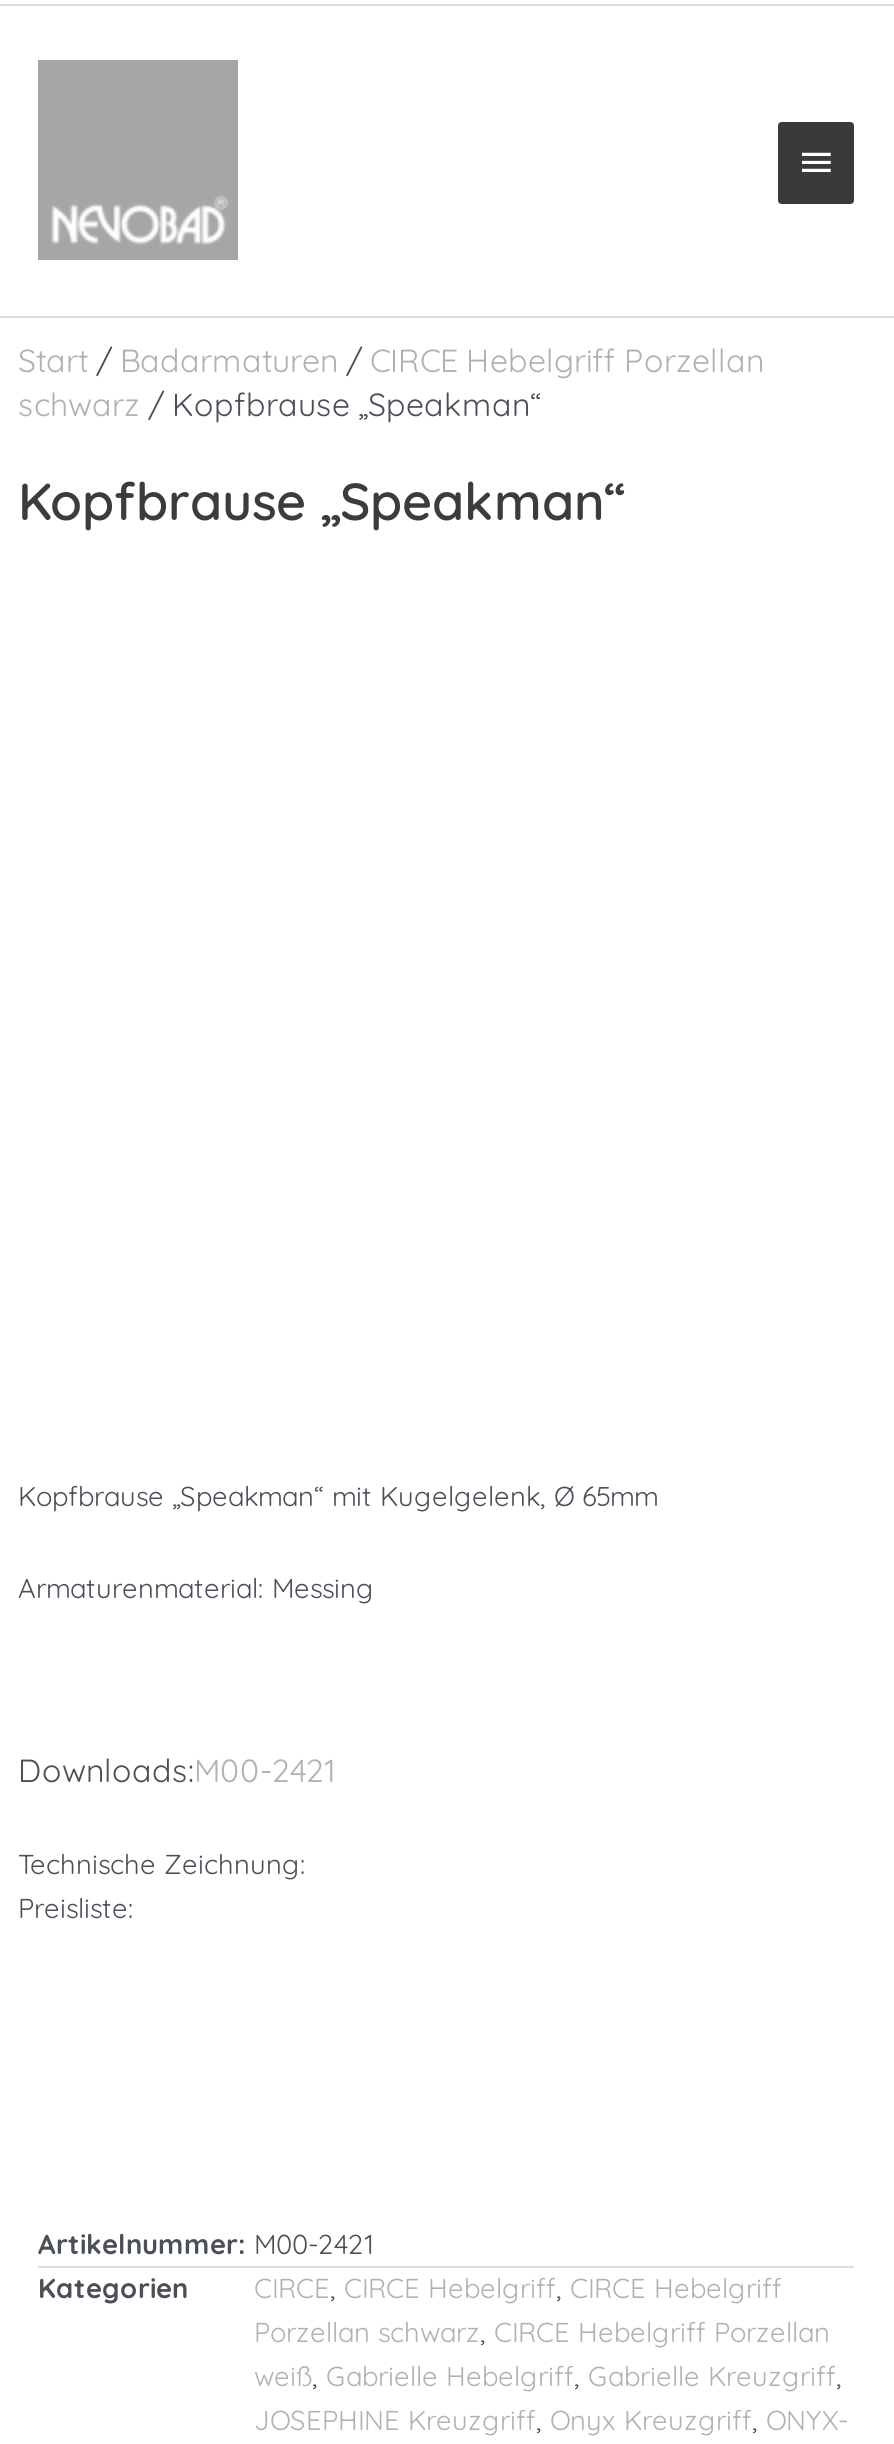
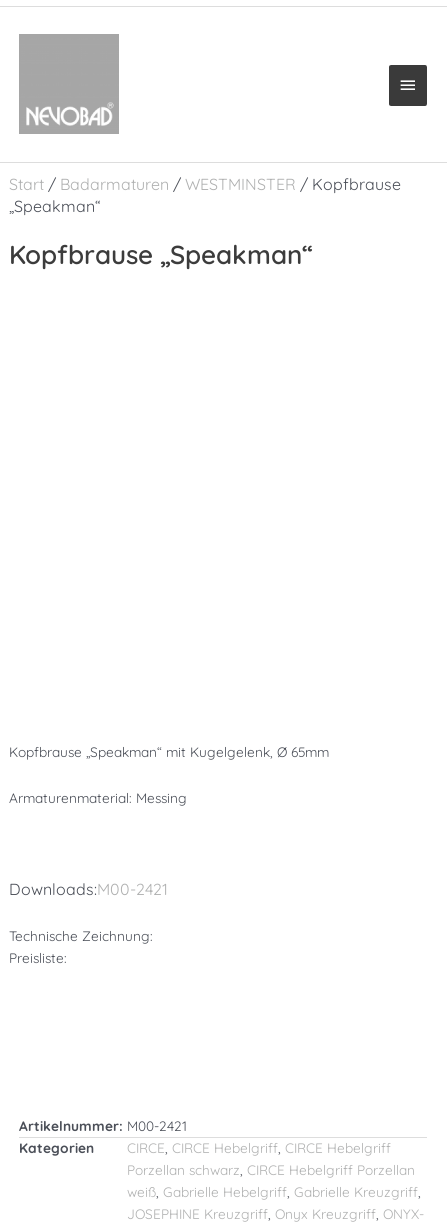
- Start / Badarmaturen / CIRCE Hebelgriff Porzellan
- schwarz / Kopfbrause „Speakman“
+ Start / Badarmaturen / WESTMINSTER / Kopfbrause
+ „Speakman“
